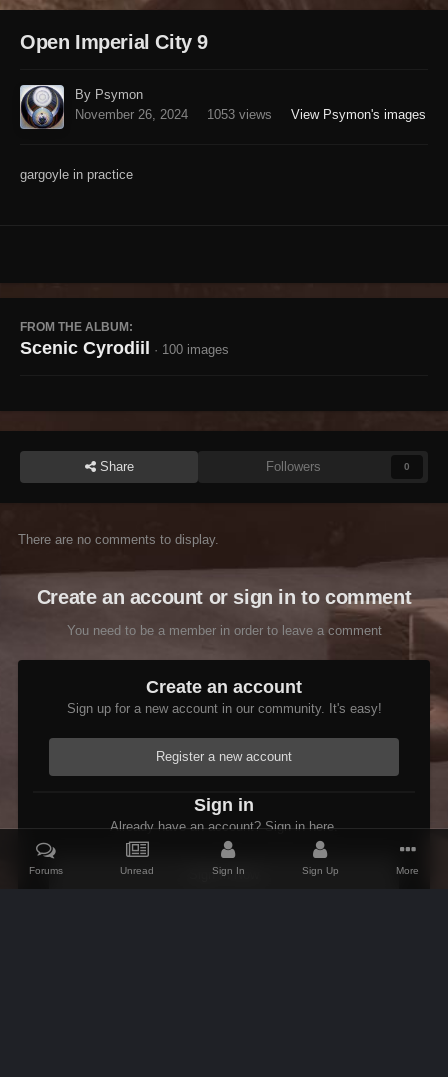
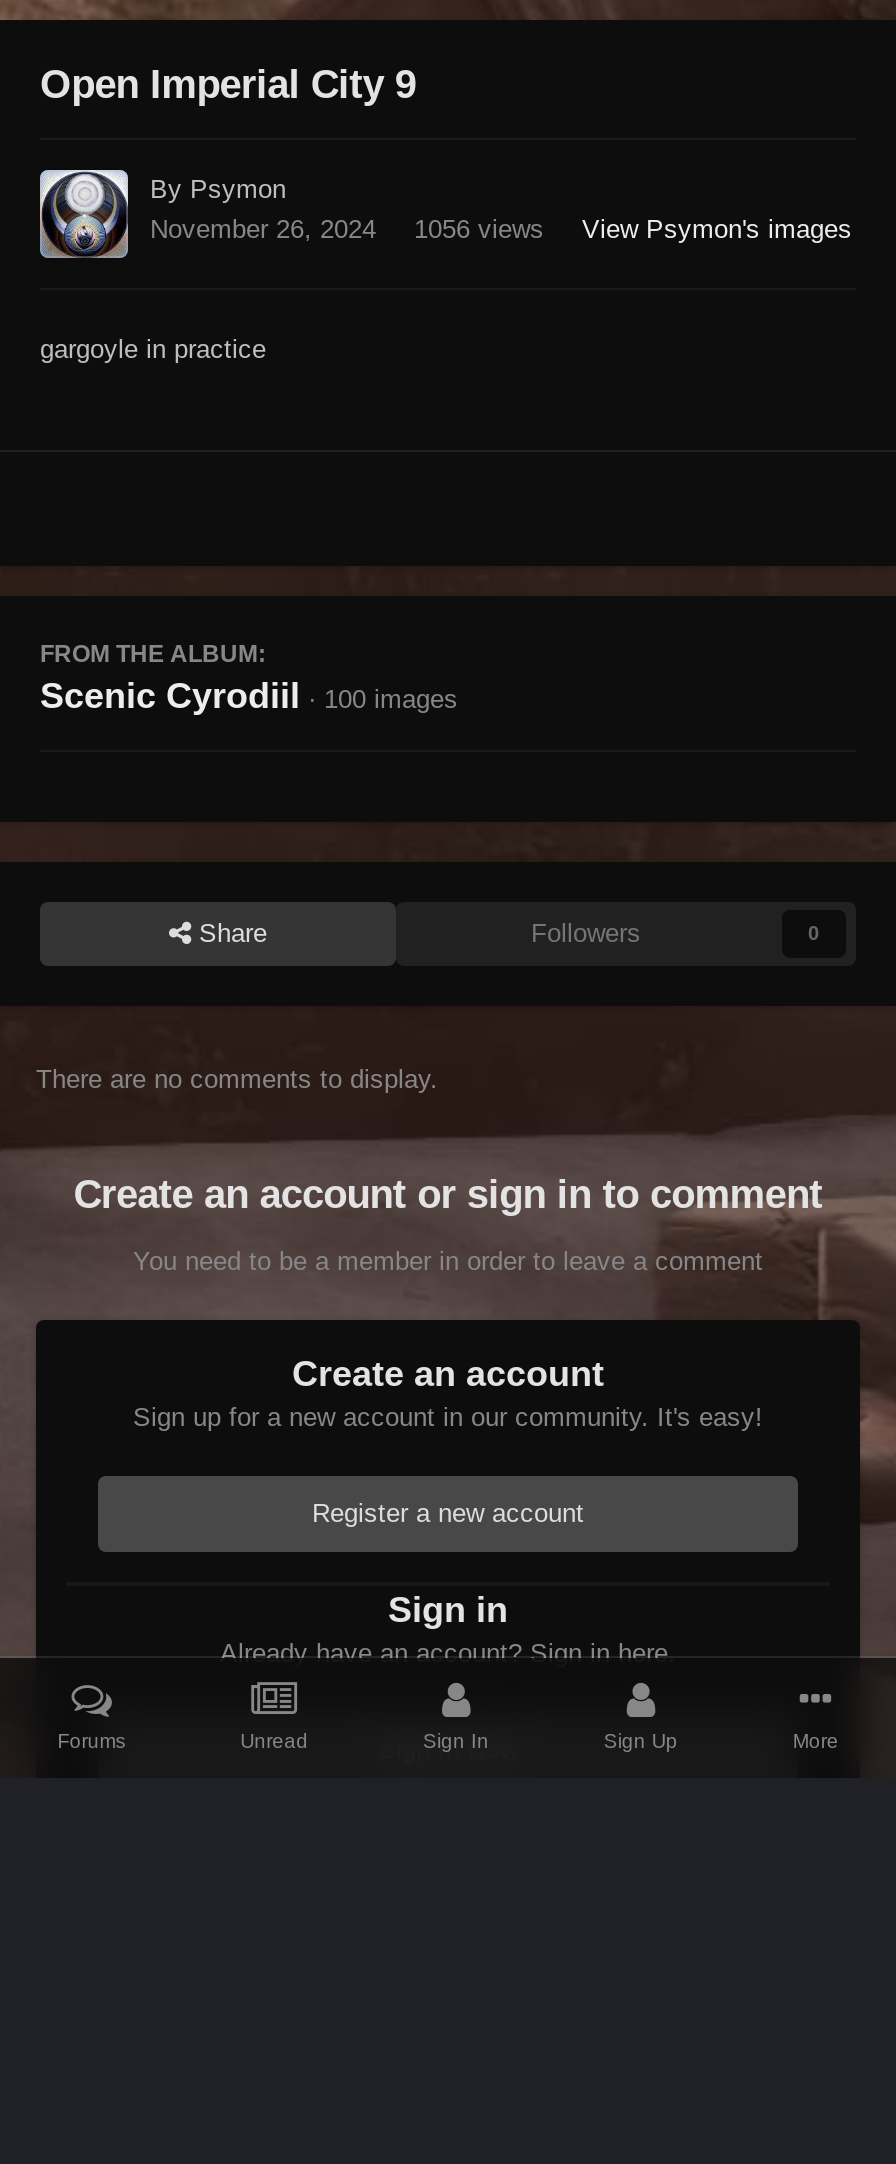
- November 26, 2024 1053 views View Psymon's images
+ November 26, 2024 1056 views View Psymon's images
